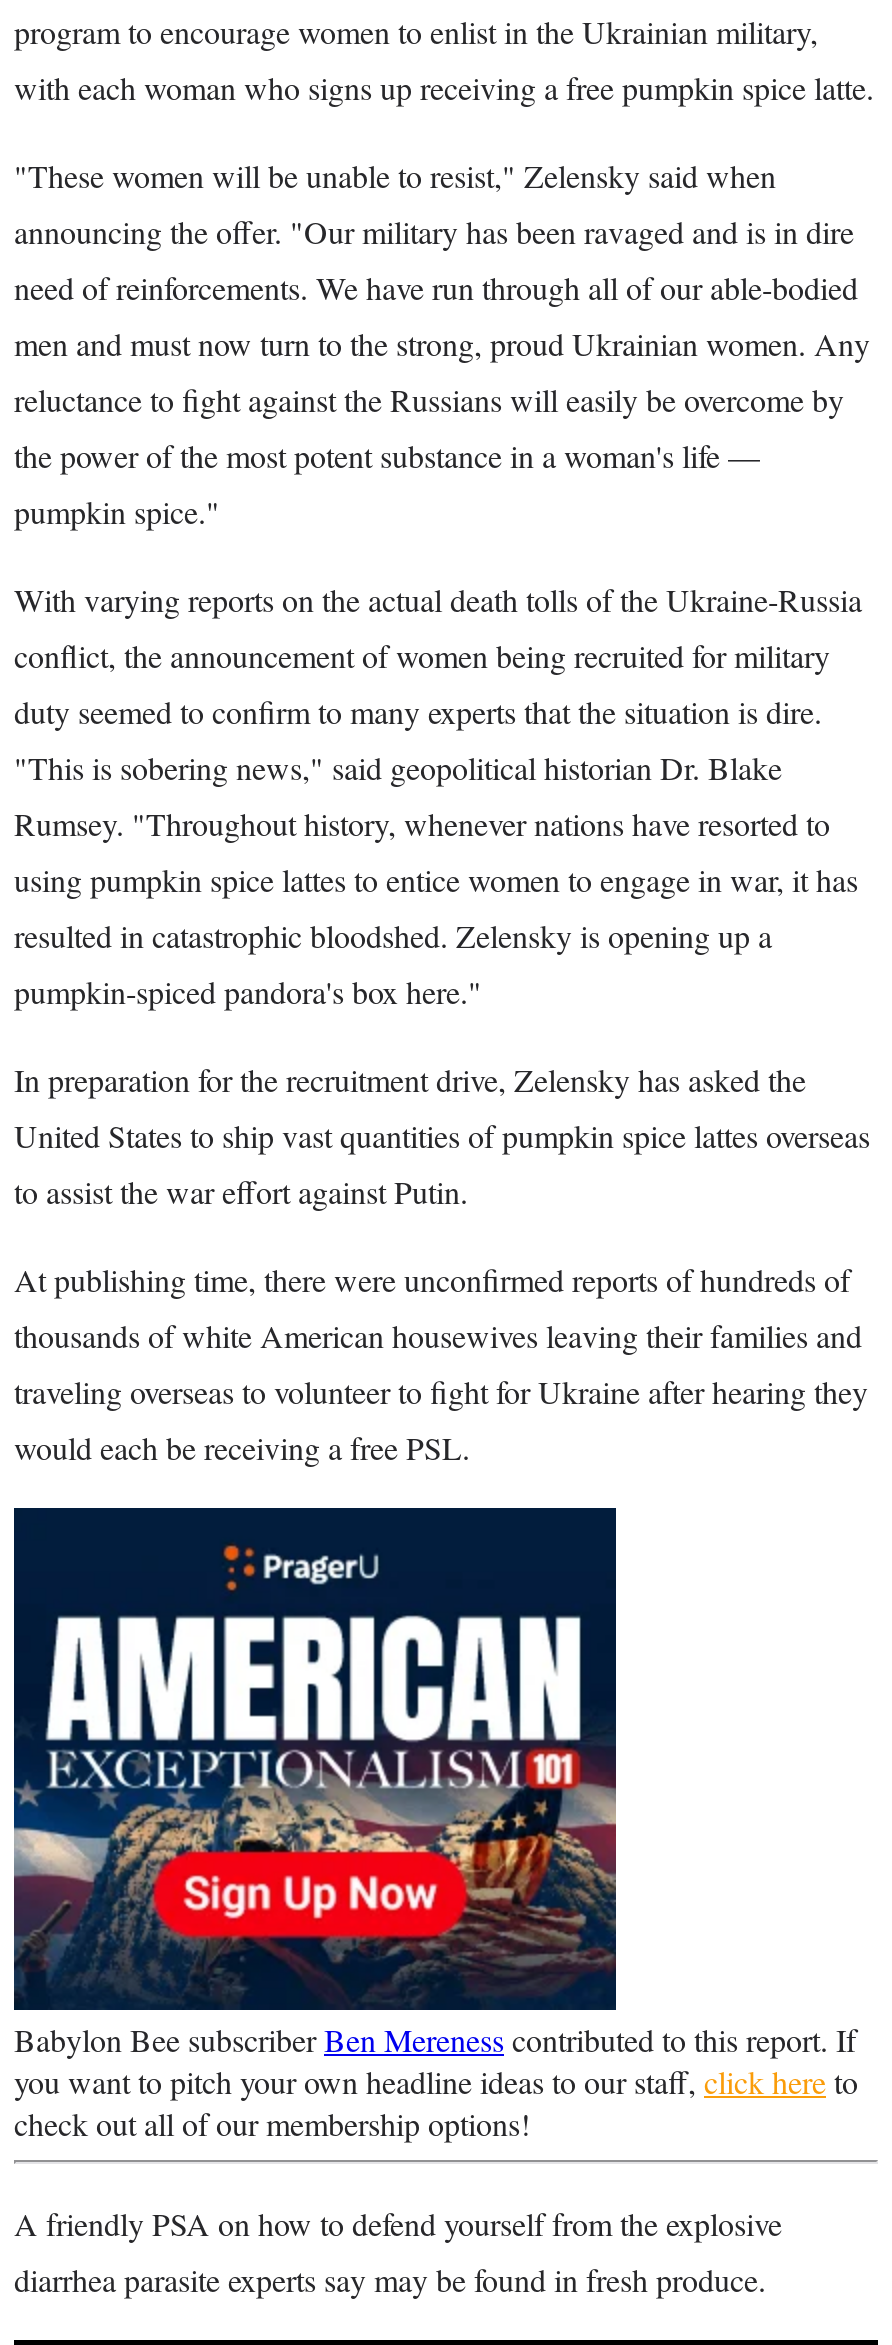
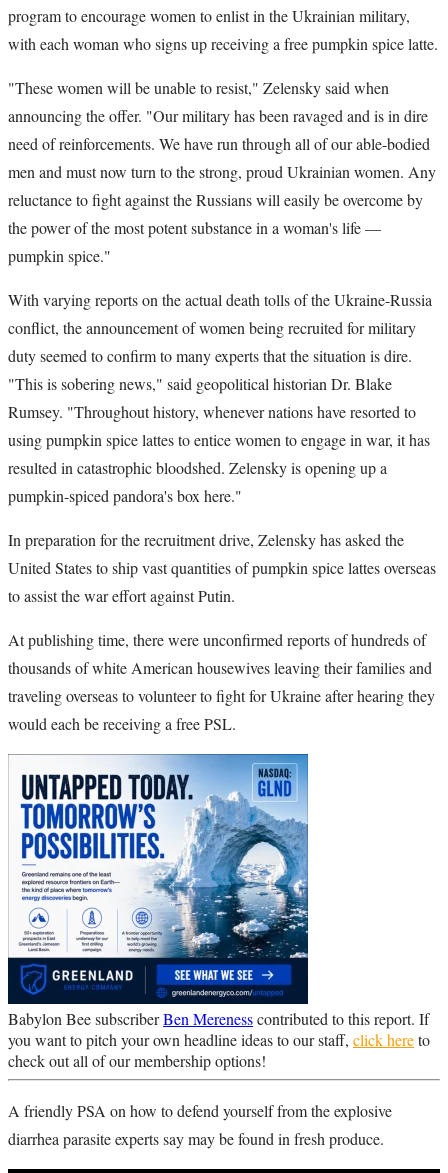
- [image]
+ [image]
